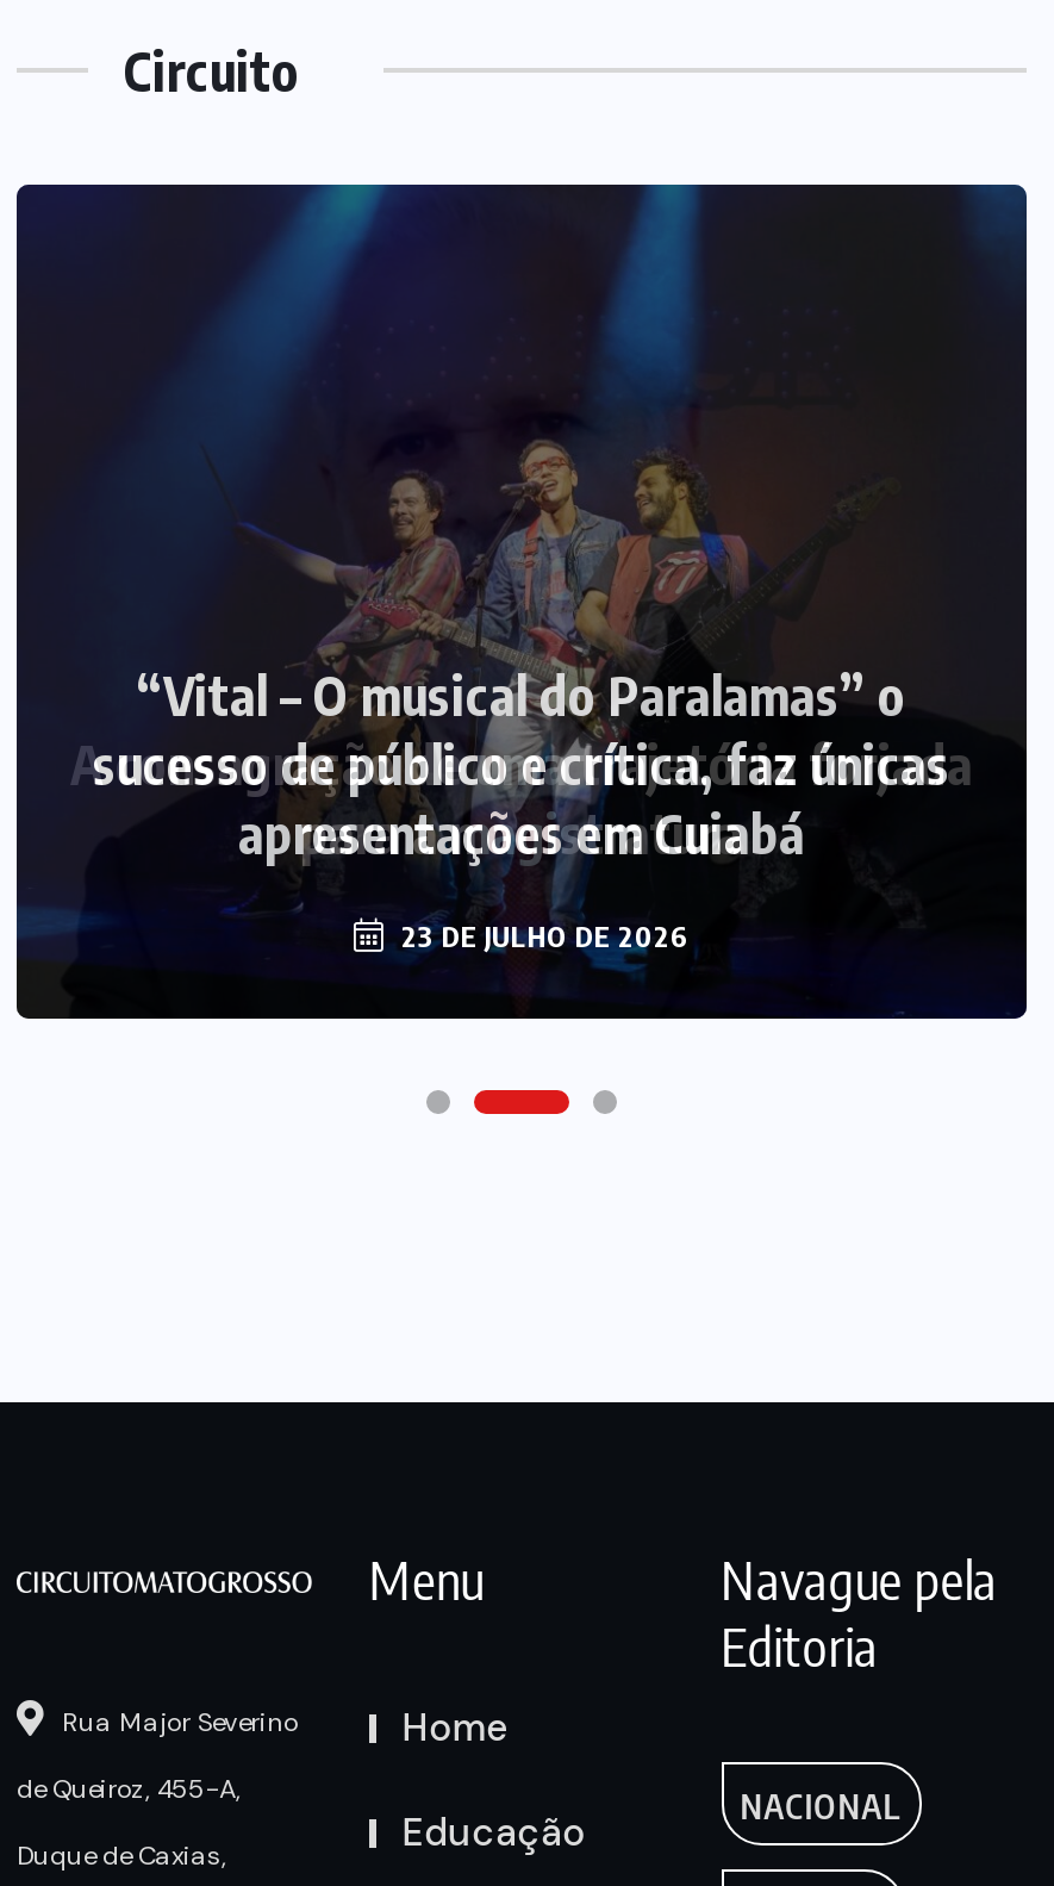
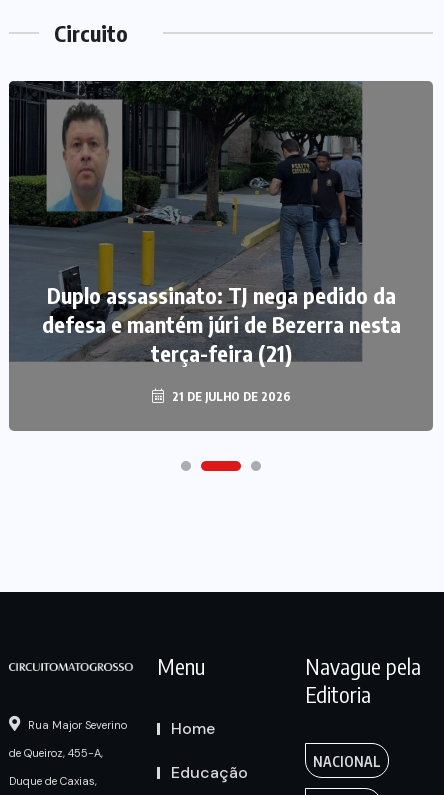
- [image]
- “Vital – O musical do Paralamas” o
- sucesso de público e crítica, faz únicas
- apresentações em Cuiabá
+ [image]
+ Duplo assassinato: TJ nega pedido da
+ defesa e mantém júri de Bezerra nesta
+ terça-feira (21)

- 23 DE JULHO DE 2026
+ 21 DE JULHO DE 2026
